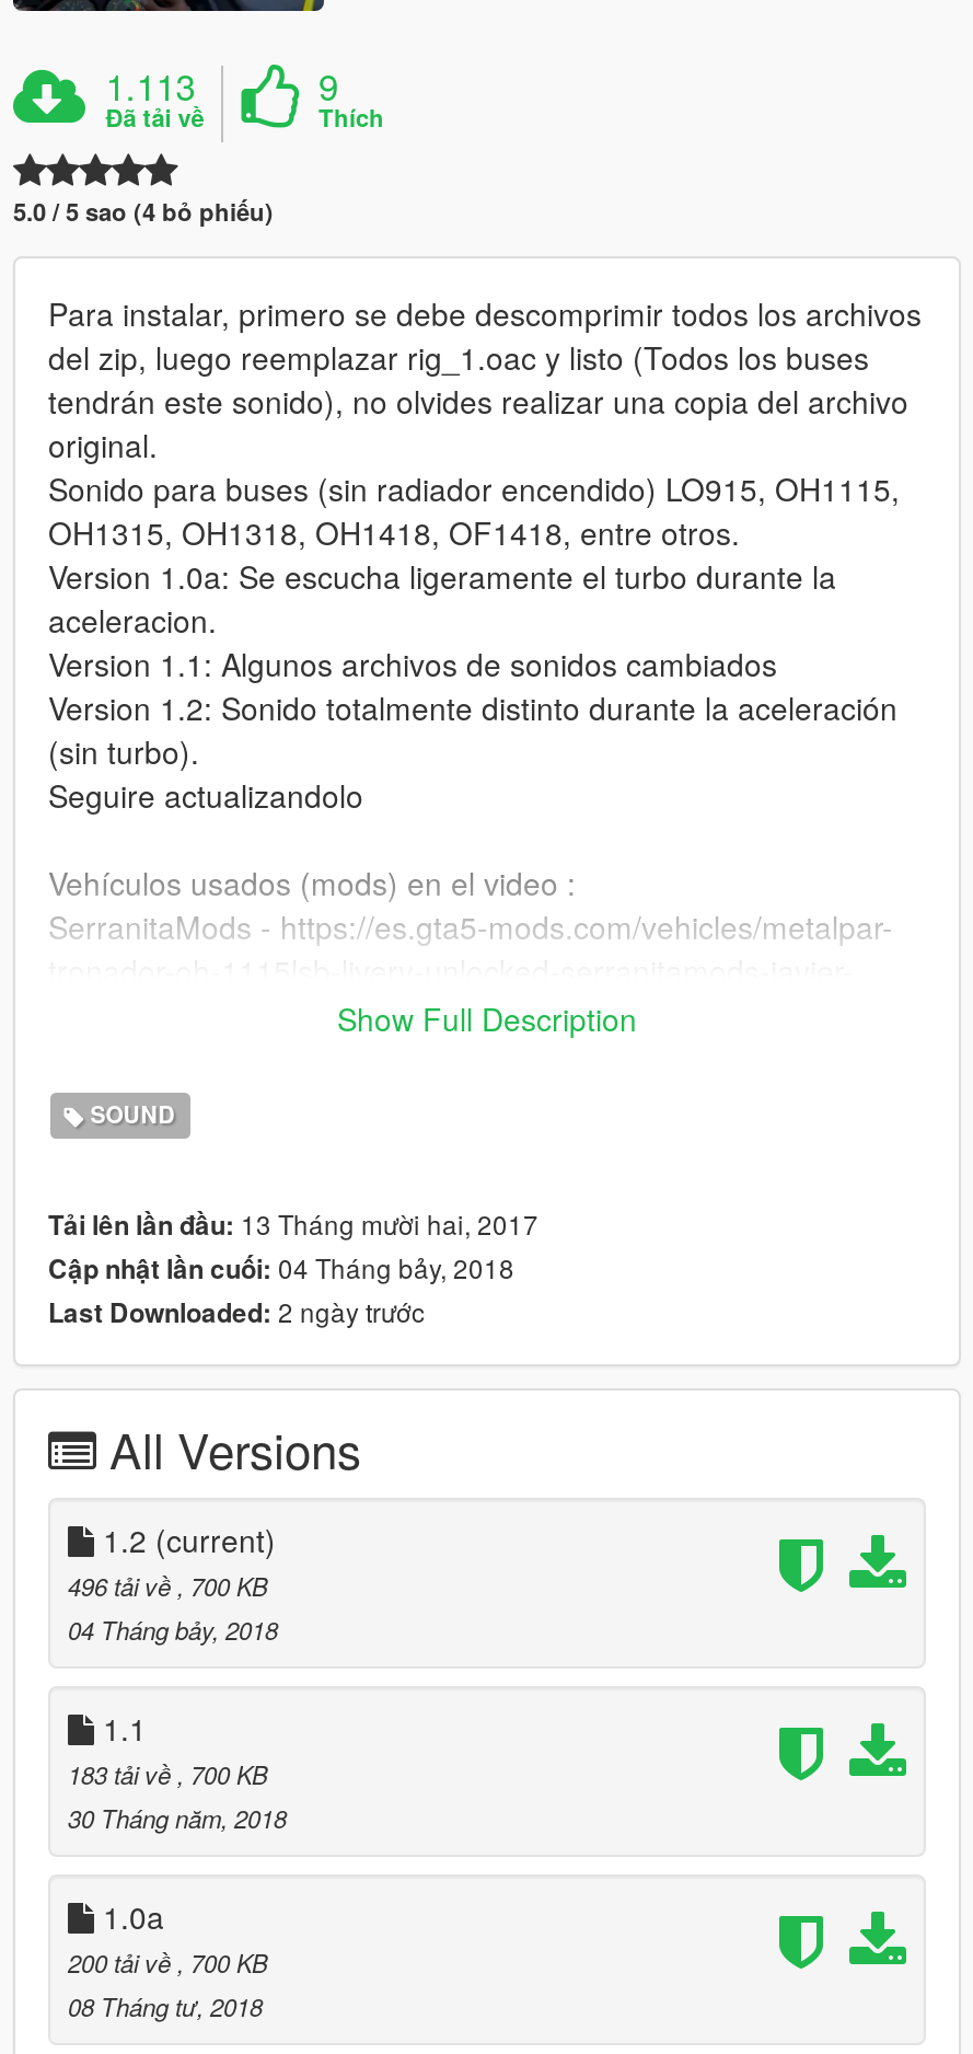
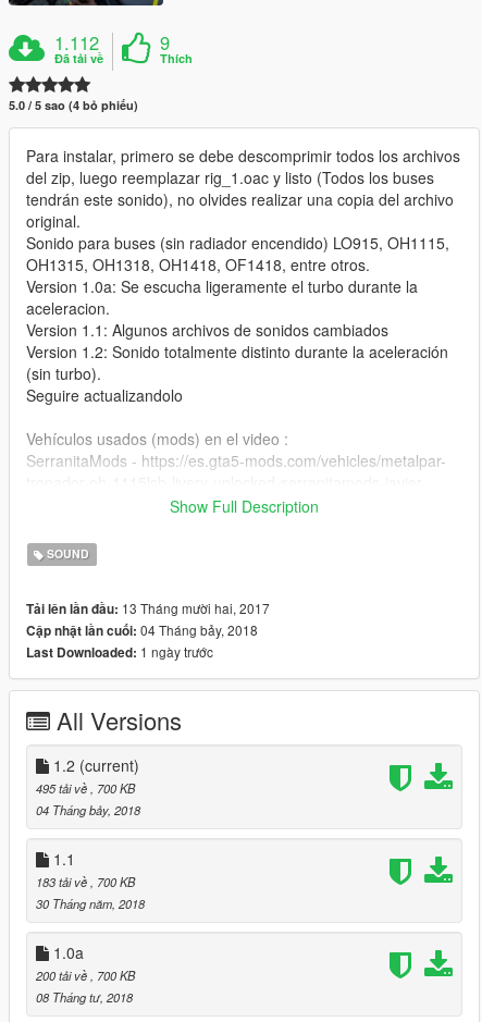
- 1.113
+ 1.112

- Last Downloaded: 2 ngày trước
+ Last Downloaded: 1 ngày trước

- 496 tải về, 700 KB
+ 495 tải về, 700 KB
